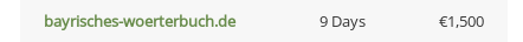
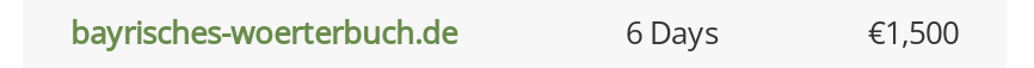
- 9 Days
+ 6 Days
